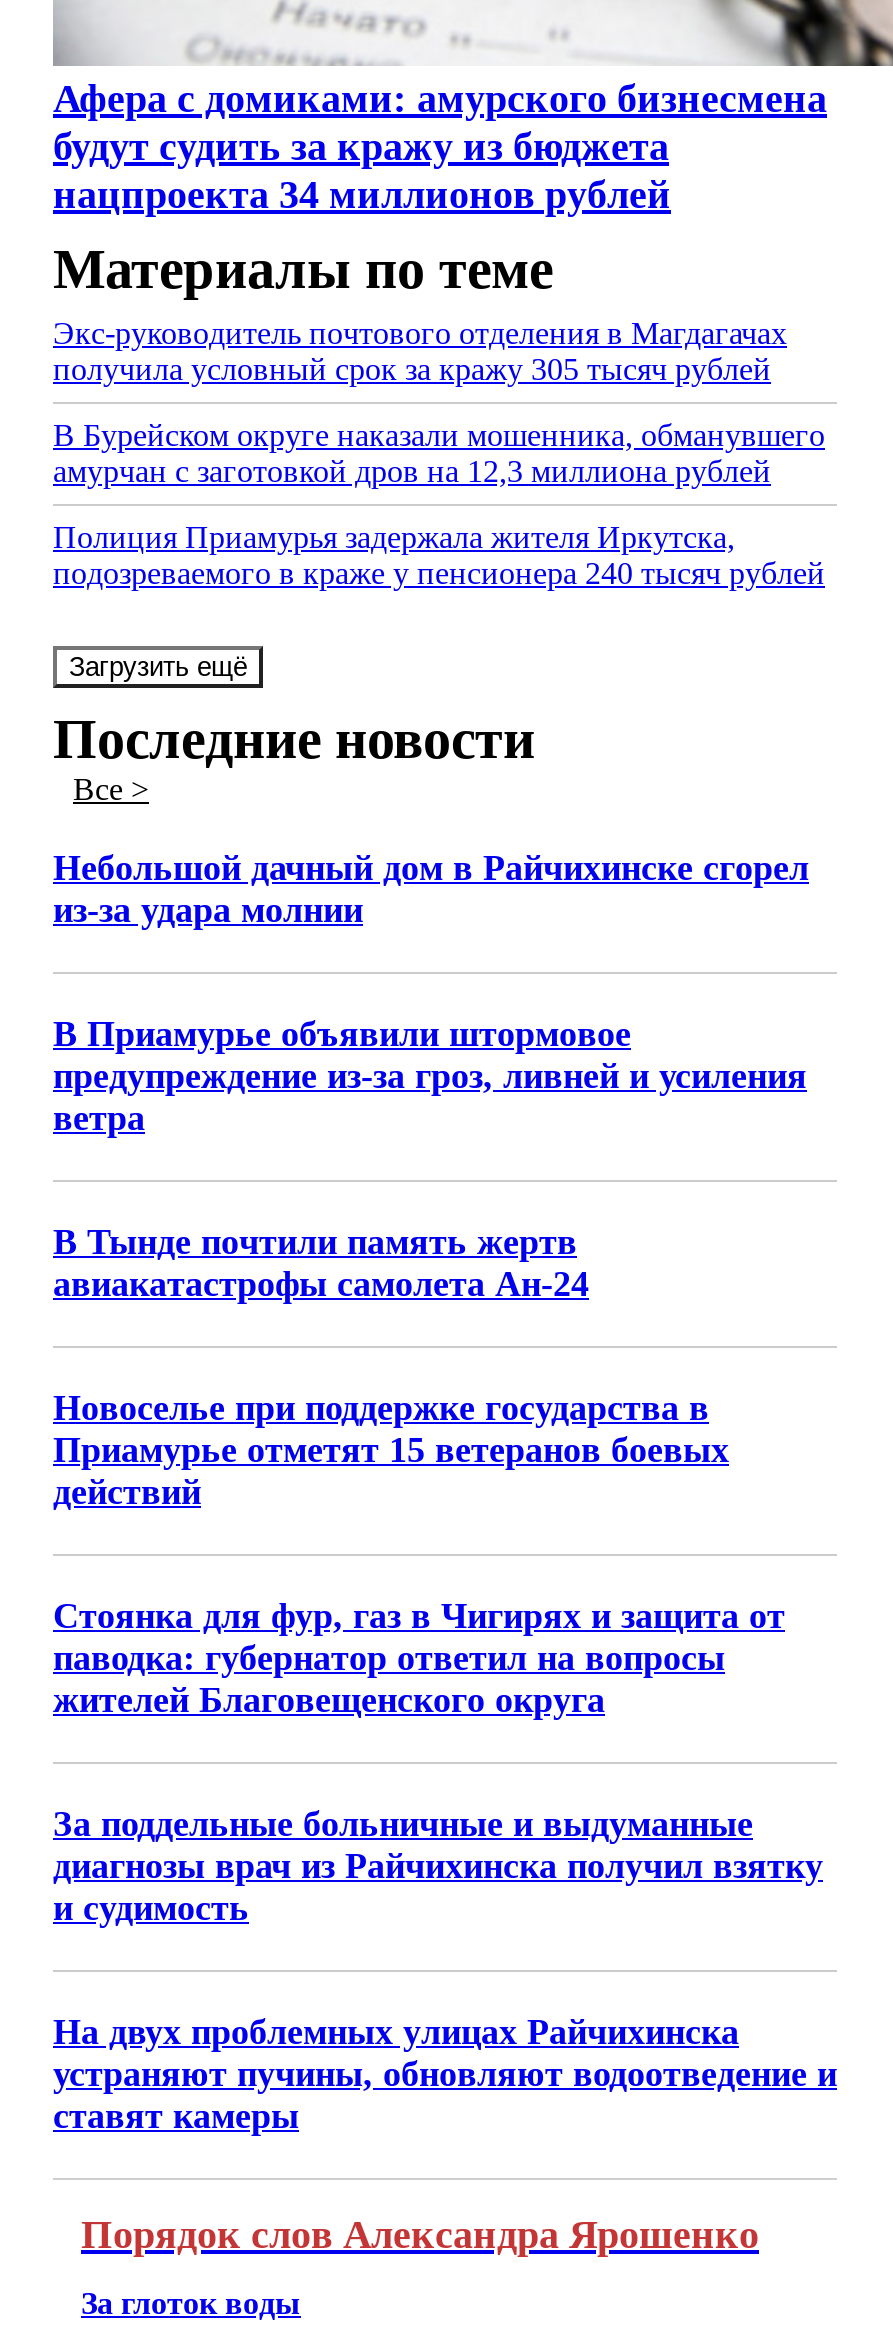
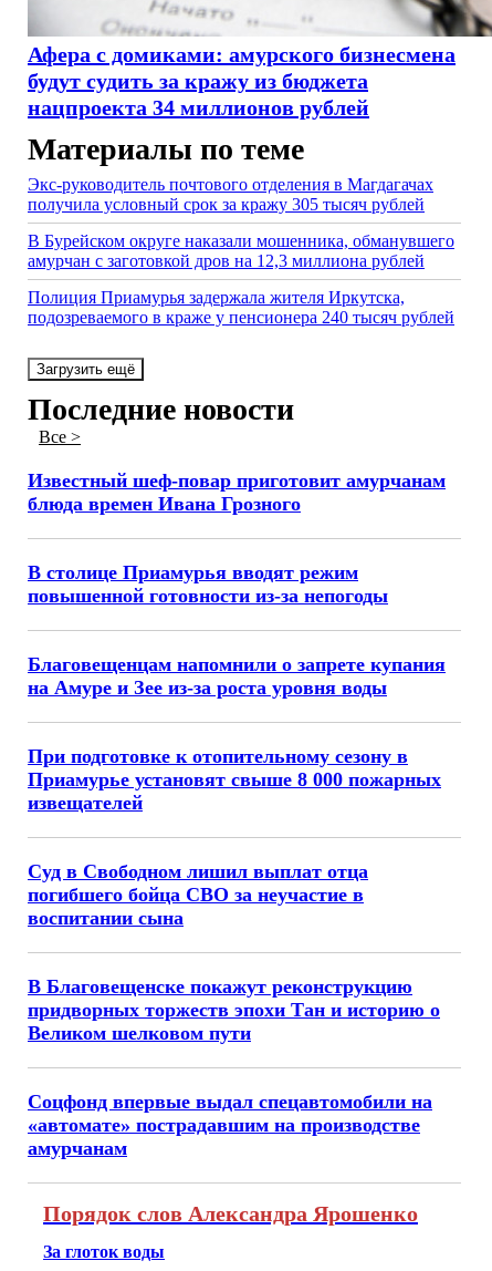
- Небольшой дачный дом в Райчихинске сгорел
- из-за удара молнии
+ Известный шеф-повар приготовит амурчанам
+ блюда времен Ивана Грозного

- В Приамурье объявили штормовое
- предупреждение из-за гроз, ливней и усиления
- ветра
+ В столице Приамурья вводят режим
+ повышенной готовности из-за непогоды

- В Тынде почтили память жертв
- авиакатастрофы самолета Ан-24
+ Благовещенцам напомнили о запрете купания
+ на Амуре и Зее из-за роста уровня воды

- Новоселье при поддержке государства в
- Приамурье отметят 15 ветеранов боевых
- действий
+ При подготовке к отопительному сезону в
+ Приамурье установят свыше 8 000 пожарных
+ извещателей

- Стоянка для фур, газ в Чигирях и защита от
- паводка: губернатор ответил на вопросы
- жителей Благовещенского округа
+ Суд в Свободном лишил выплат отца
+ погибшего бойца СВО за неучастие в
+ воспитании сына

- За поддельные больничные и выдуманные
- диагнозы врач из Райчихинска получил взятку
- и судимость
+ В Благовещенске покажут реконструкцию
+ придворных торжеств эпохи Тан и историю о
+ Великом шелковом пути

- На двух проблемных улицах Райчихинска
- устраняют пучины, обновляют водоотведение и
- ставят камеры
+ Соцфонд впервые выдал спецавтомобили на
+ «автомате» пострадавшим на производстве
+ амурчанам
